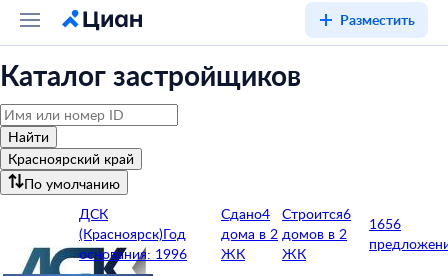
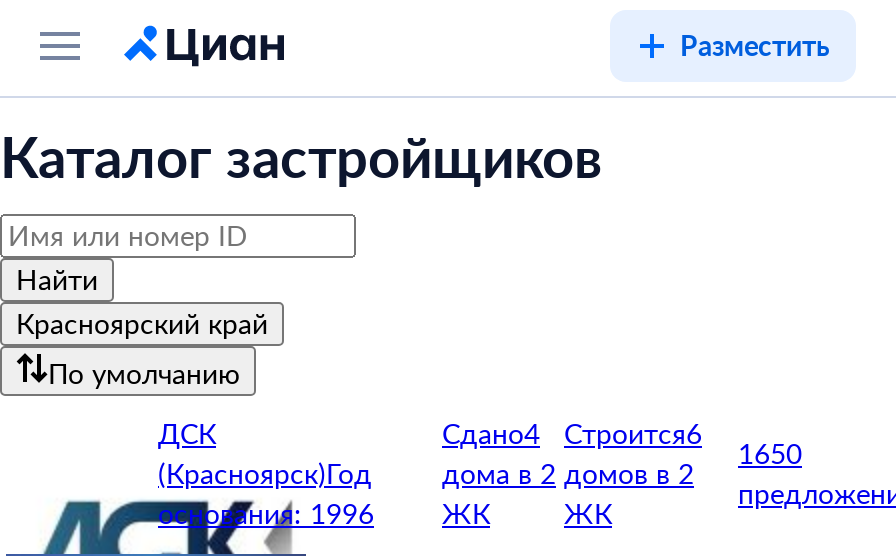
- 1656
+ 1650
